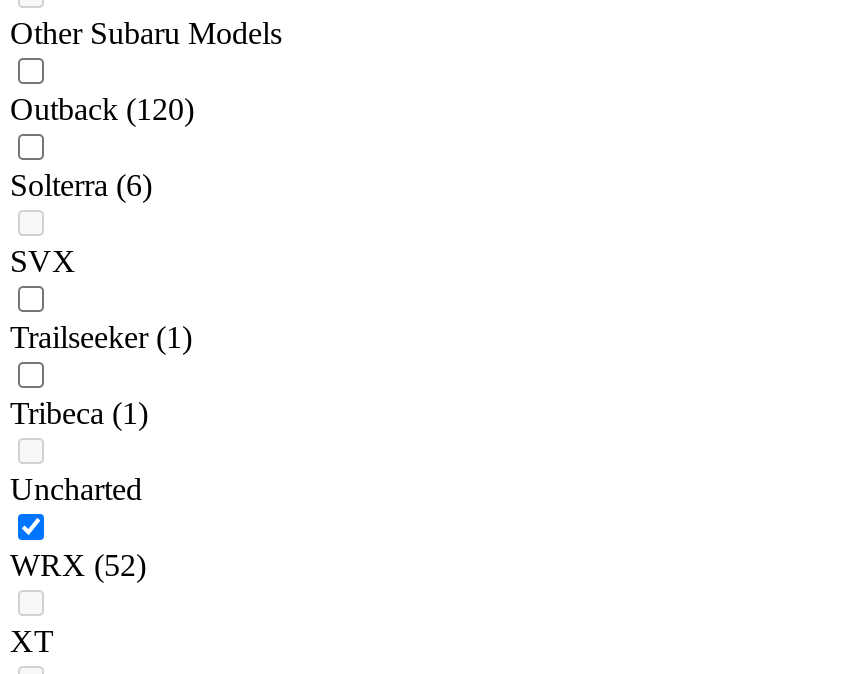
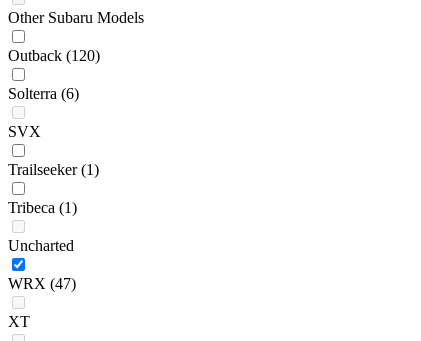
- WRX (52)
+ WRX (47)
